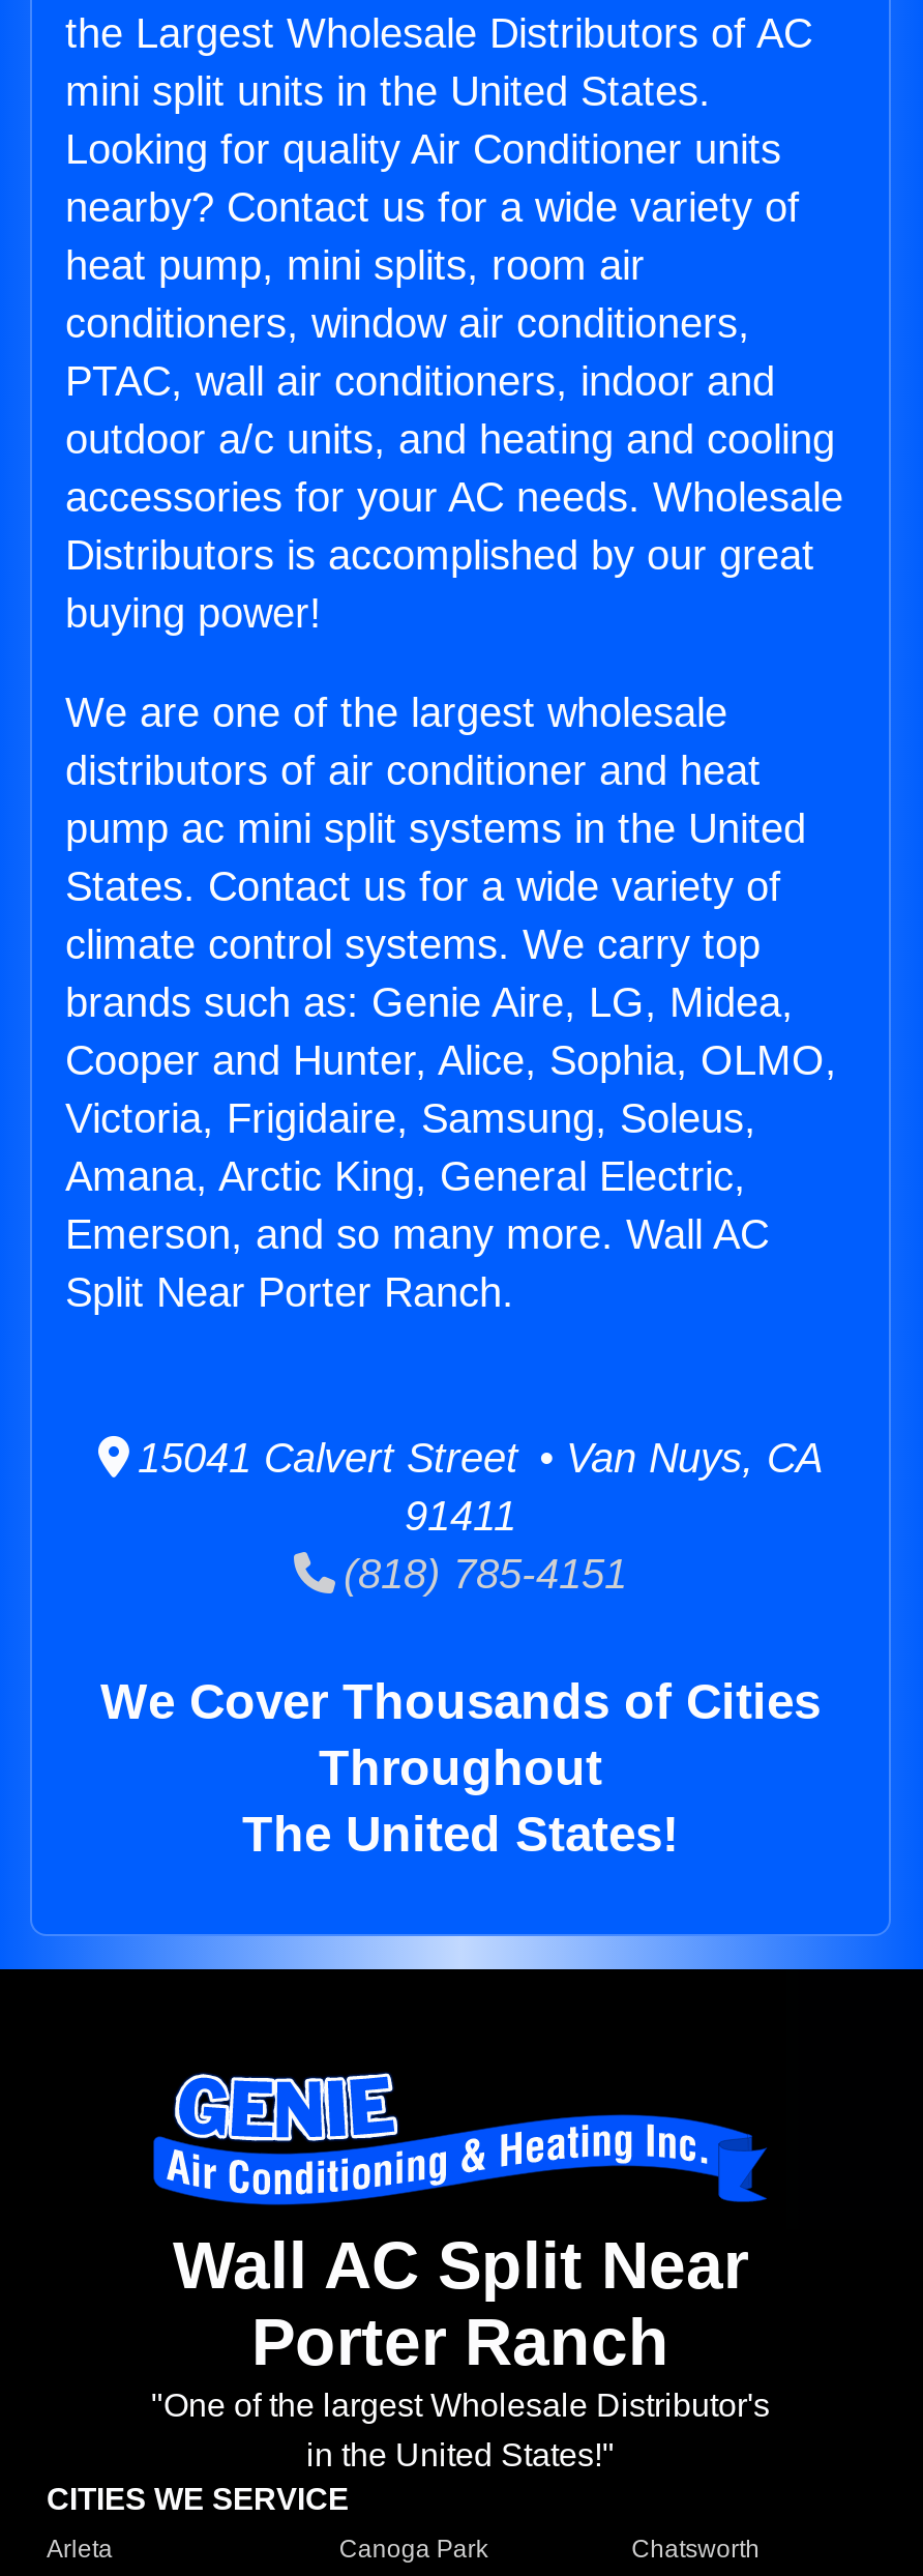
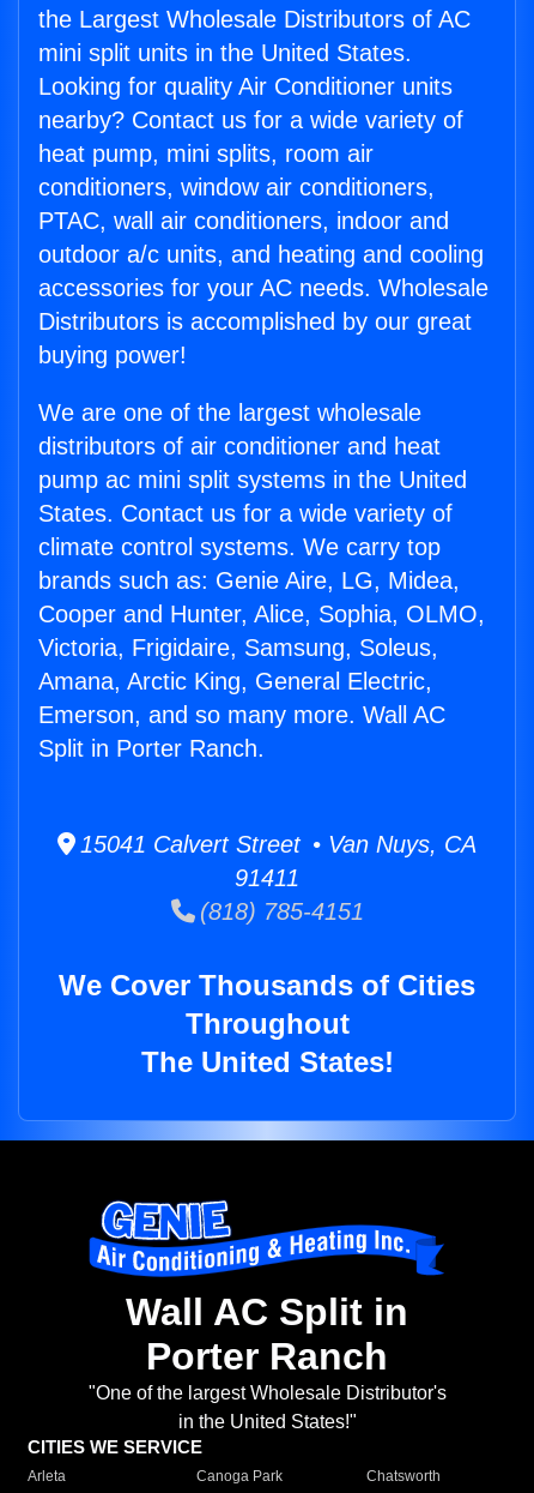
- Split Near Porter Ranch.
+ Split in Porter Ranch.

- Wall AC Split Near
+ Wall AC Split in
